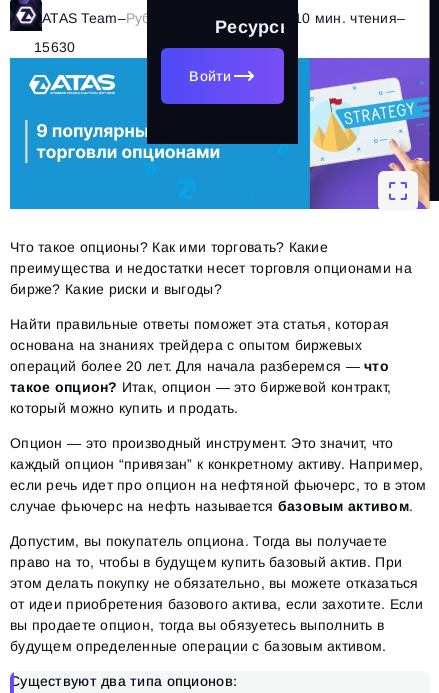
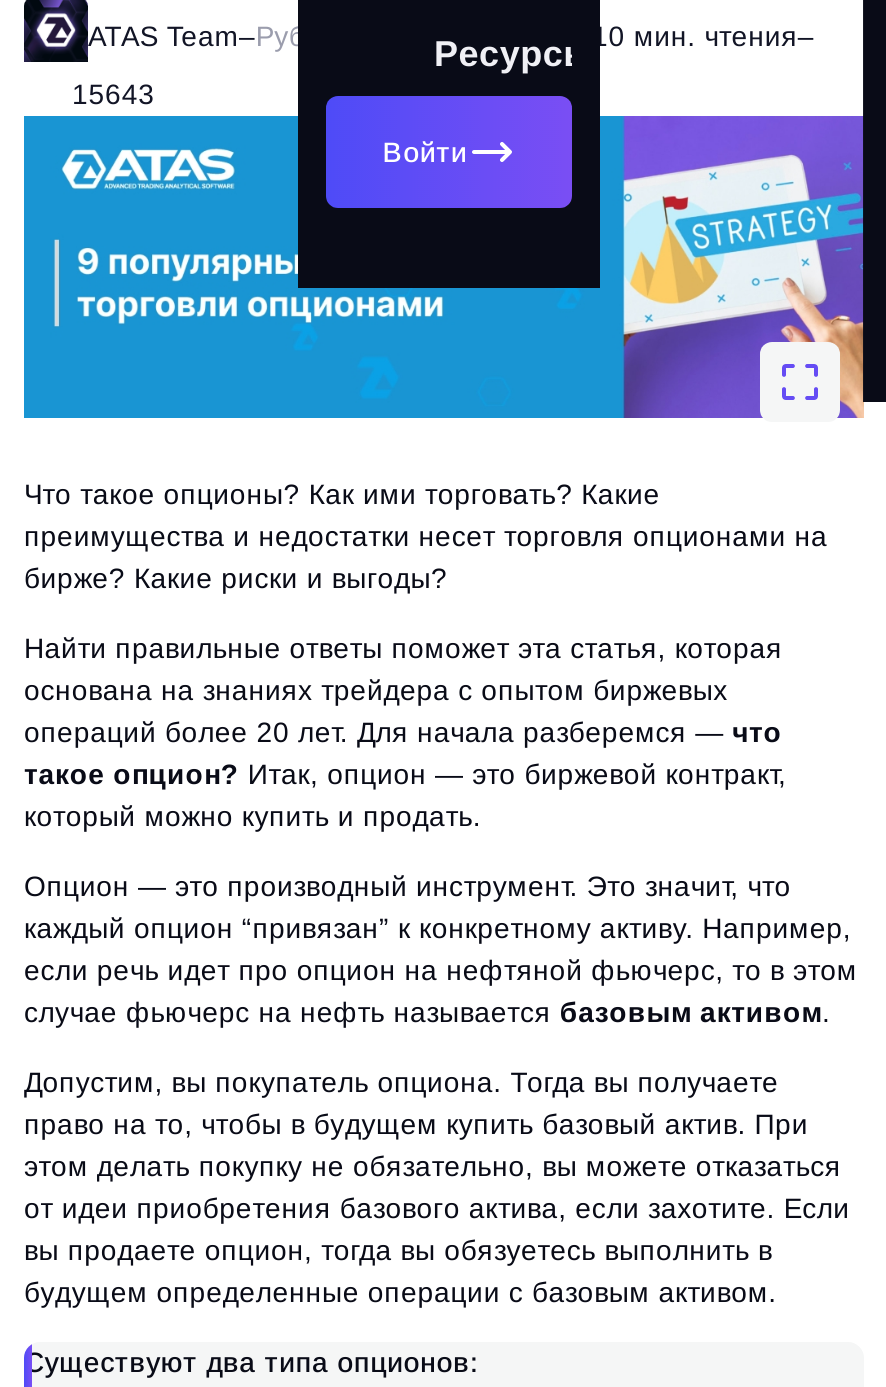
- 15630
+ 15643
